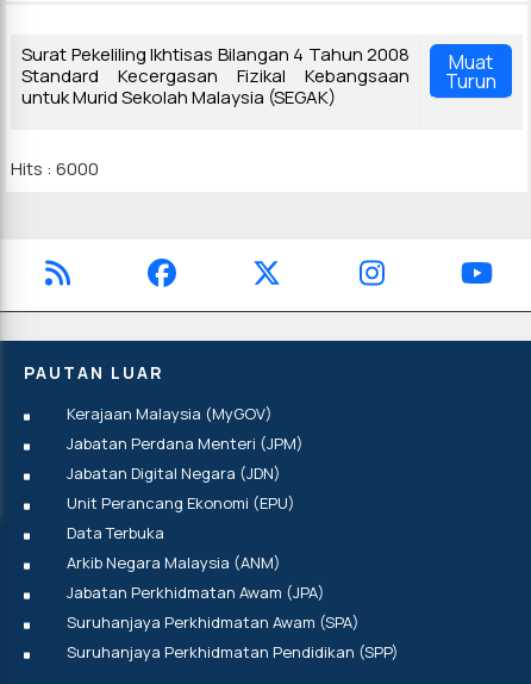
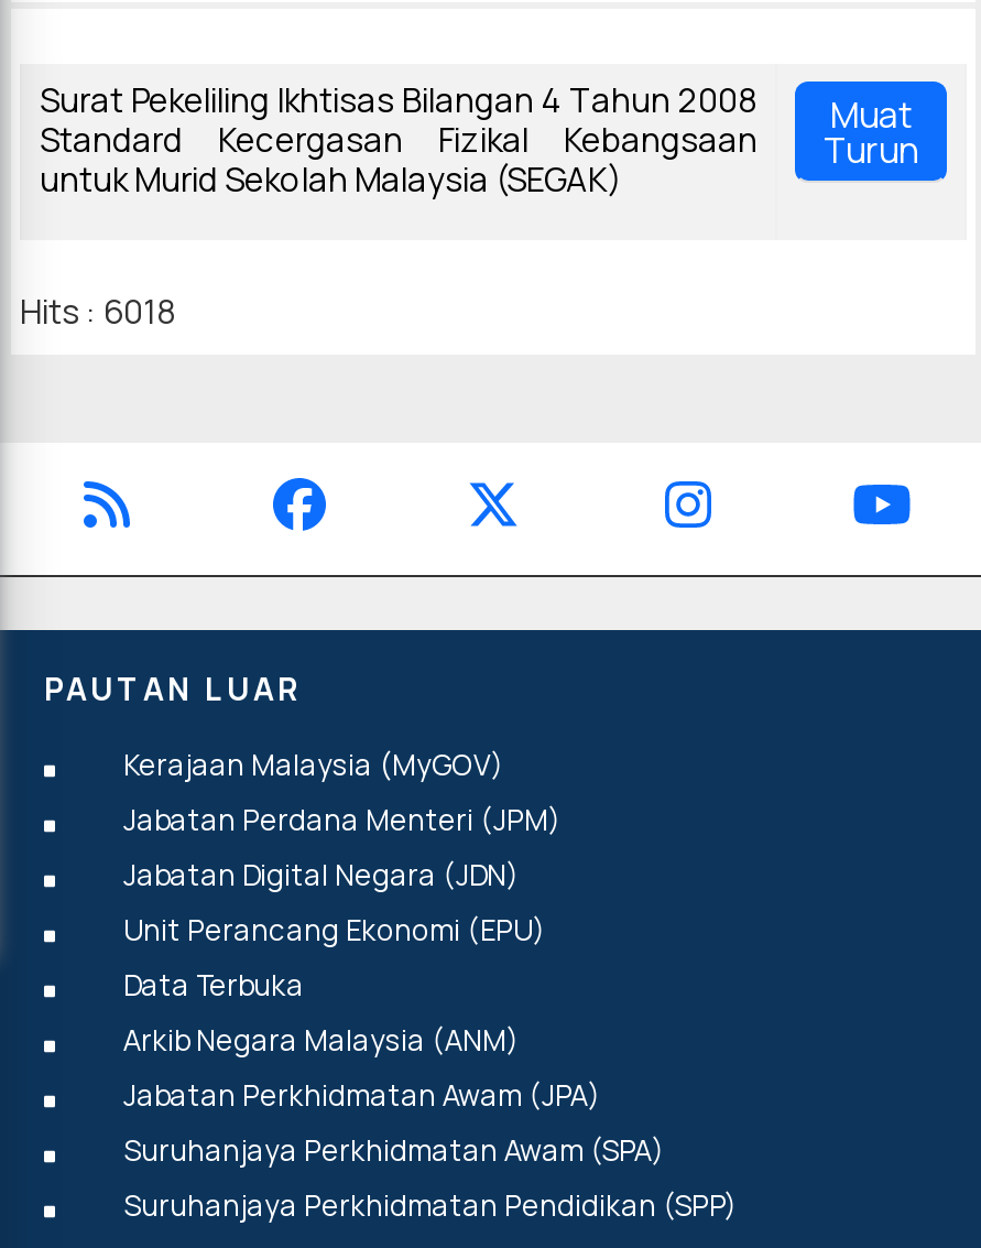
- Hits : 6000
+ Hits : 6018
